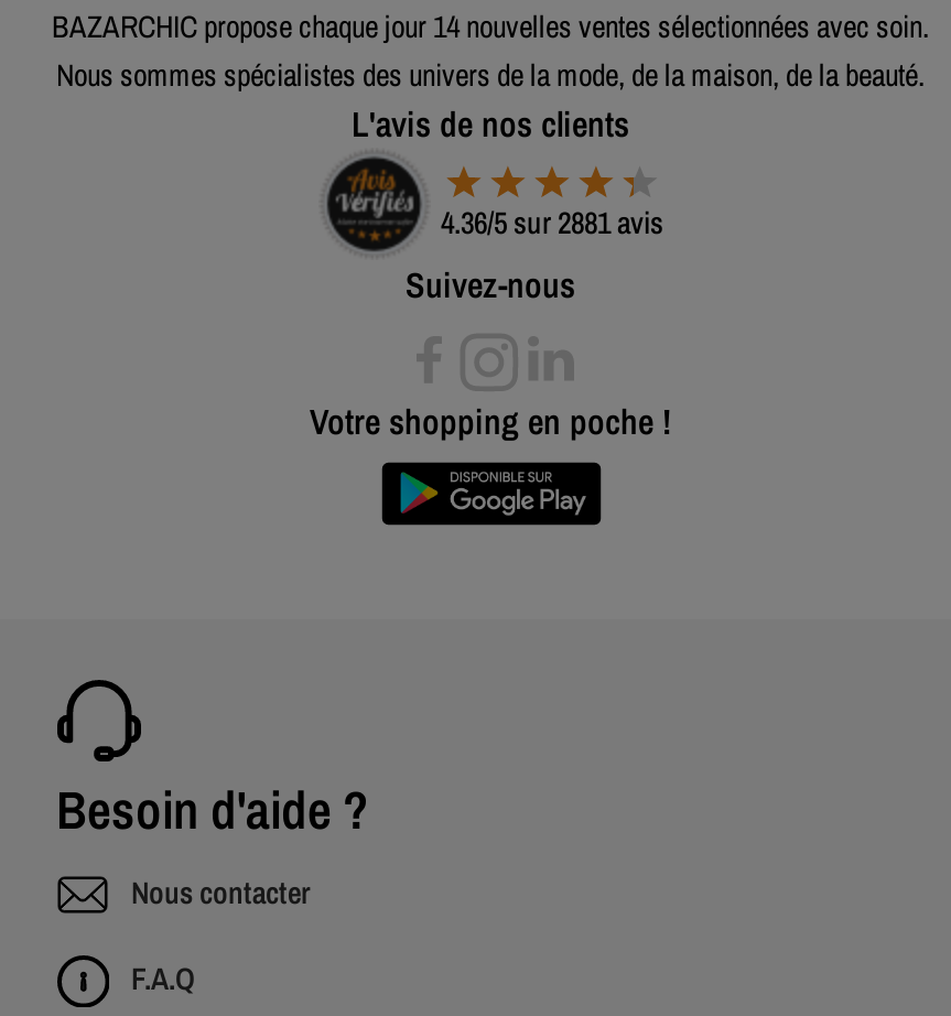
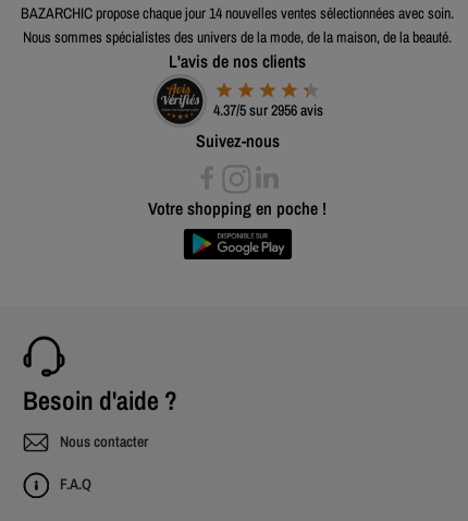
- 4.36/5 sur 2881 avis
+ 4.37/5 sur 2956 avis
